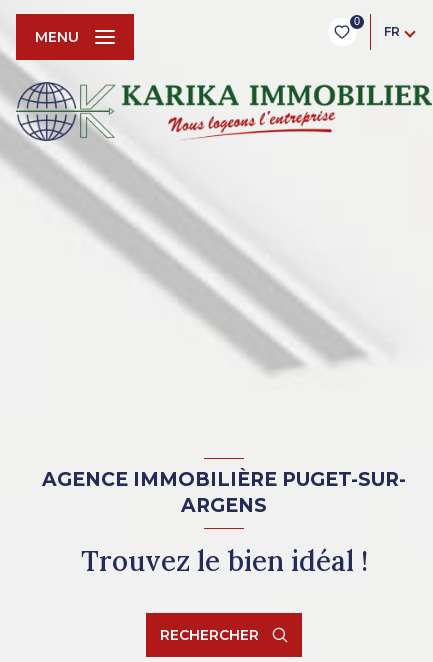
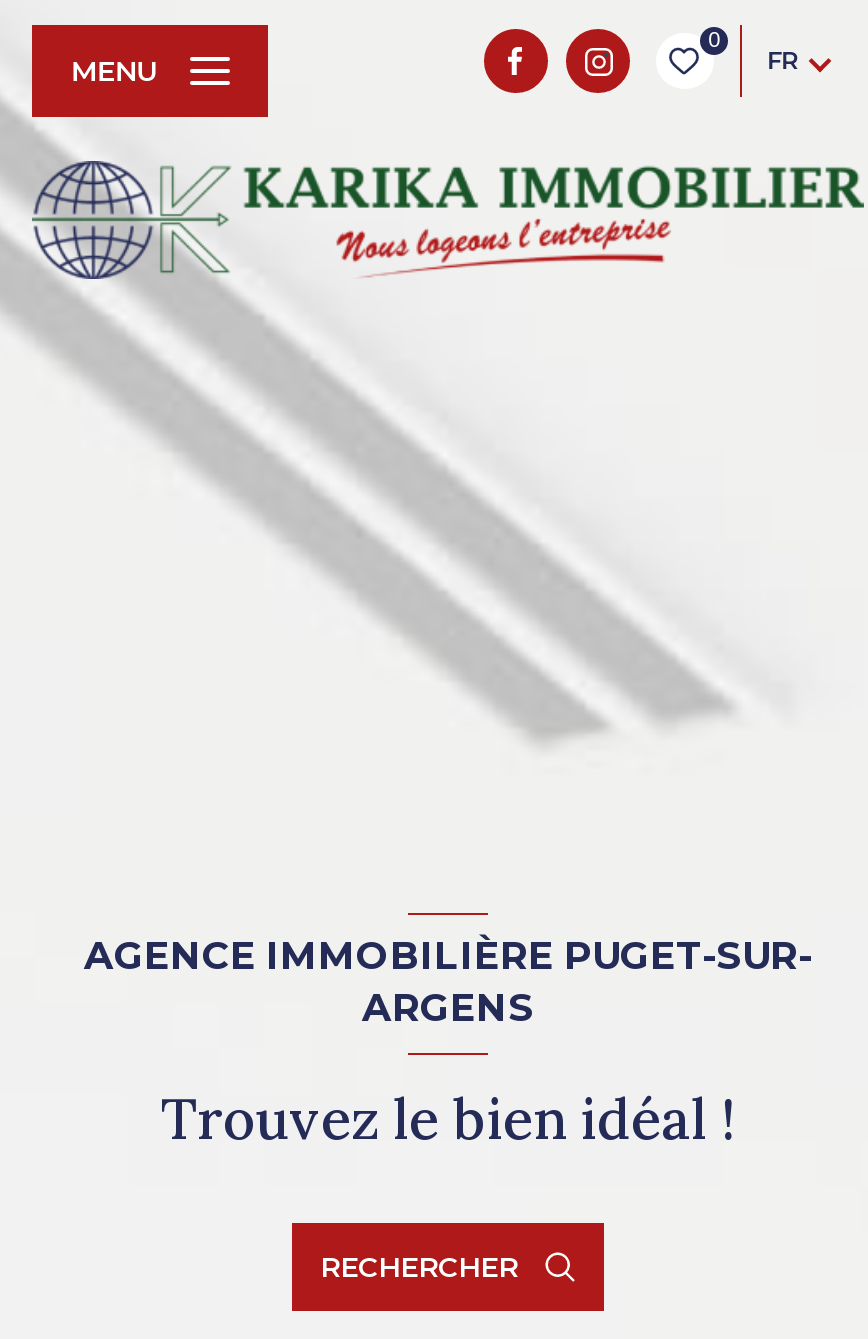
+ [image]

+ [image]
